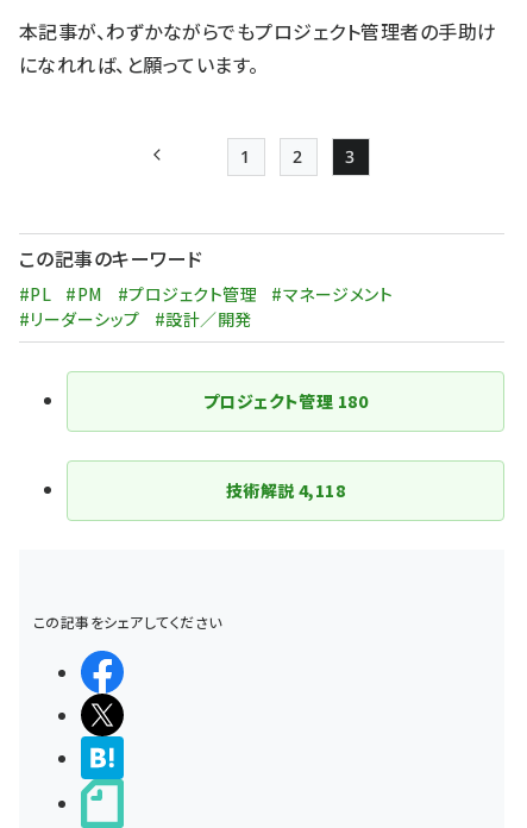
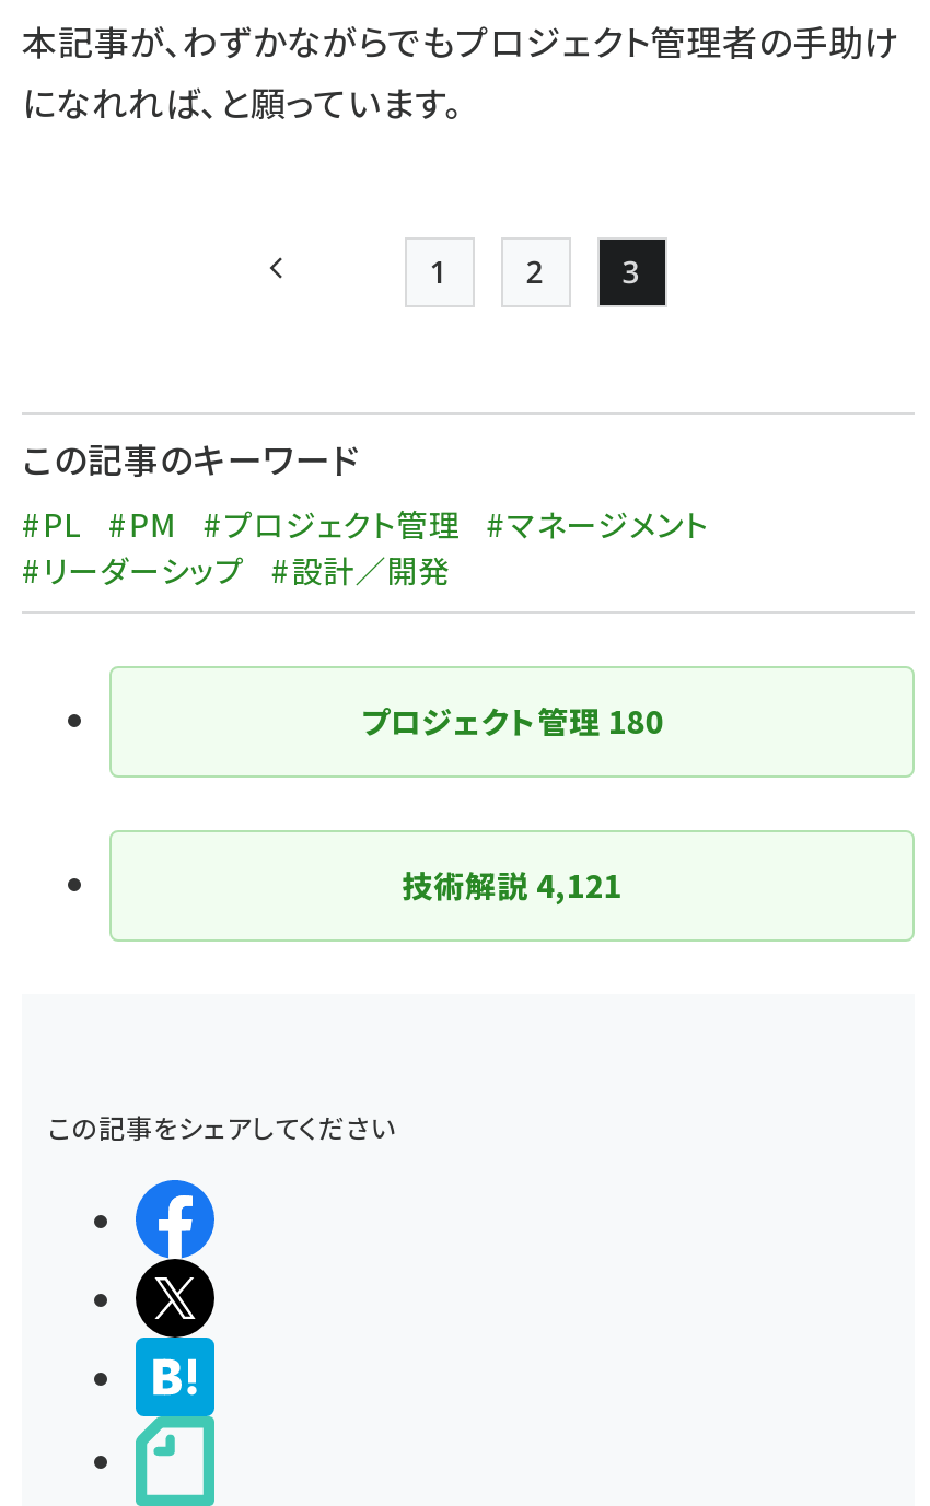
- 技術解説4,118
+ 技術解説4,121
